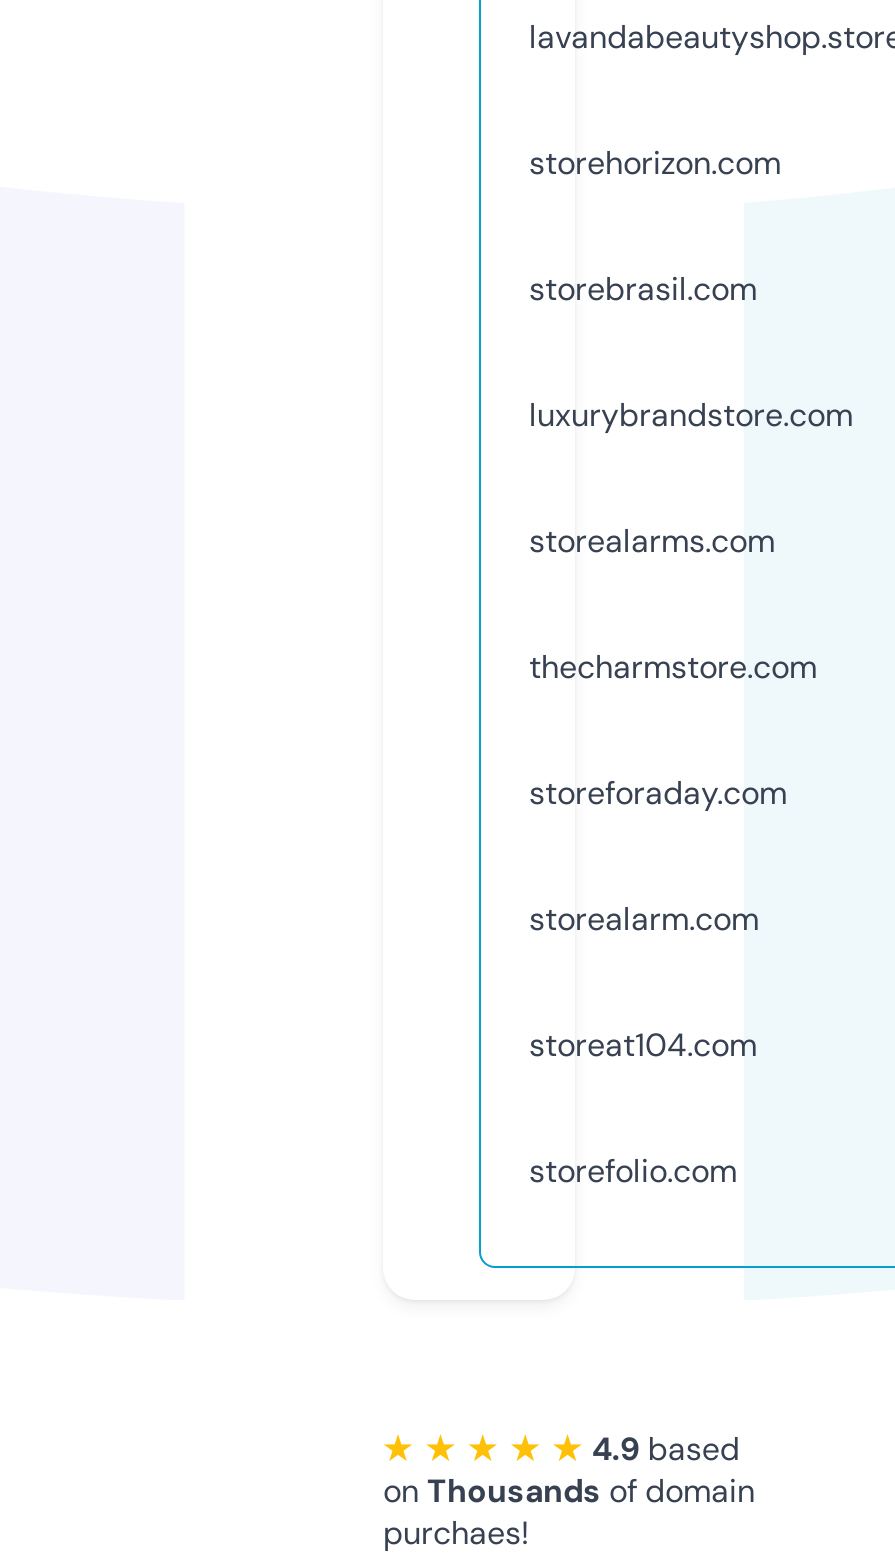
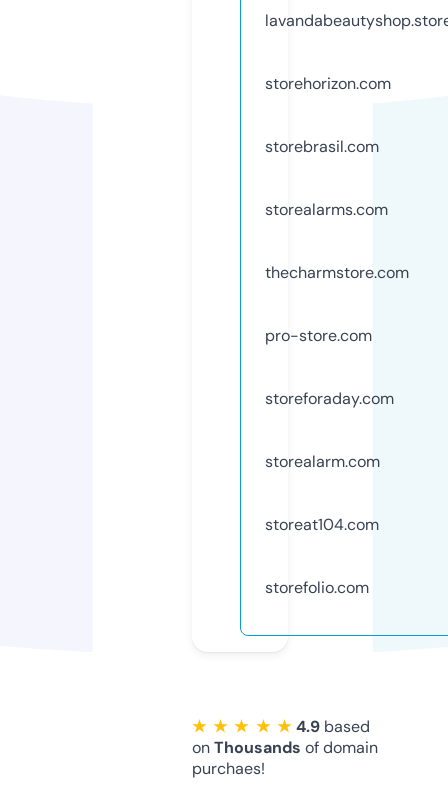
- luxurybrandstore.com

moved up: storealarms.com | thecharmstore.com

+ pro-store.com
